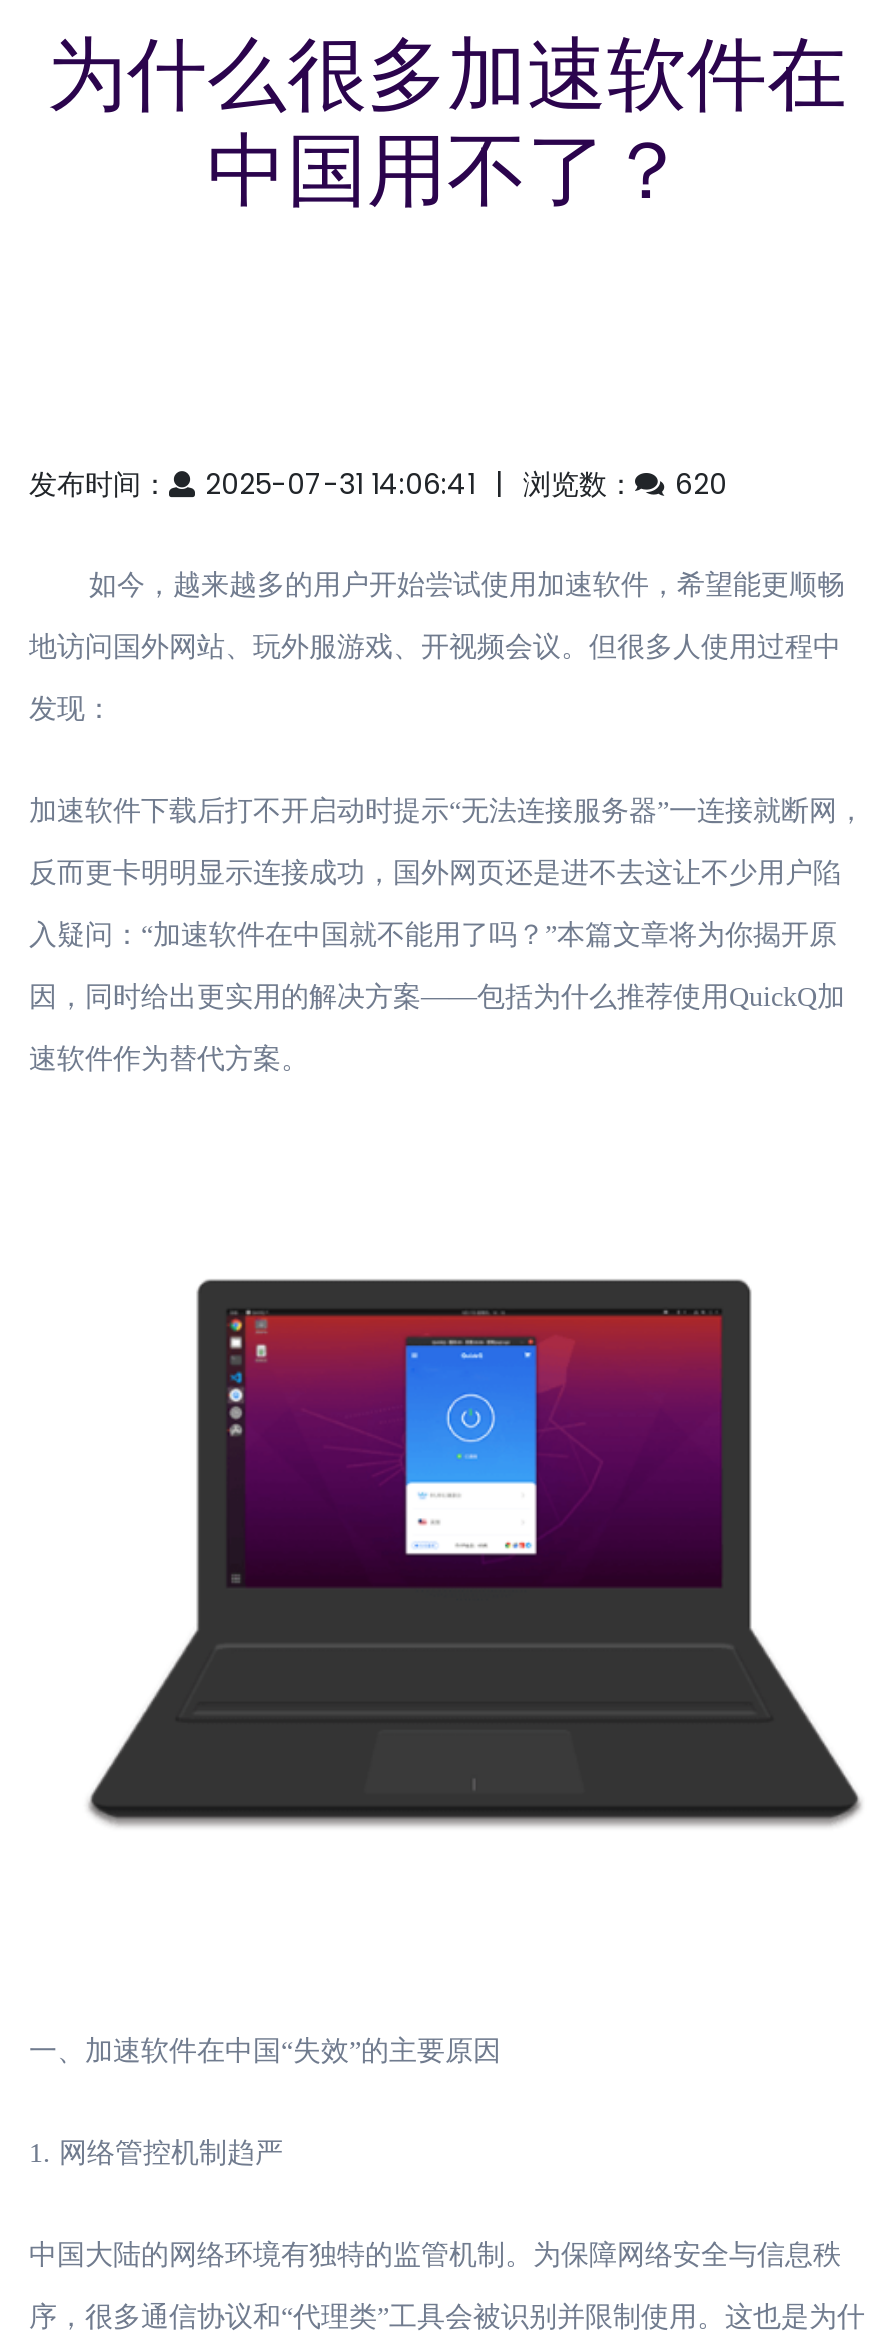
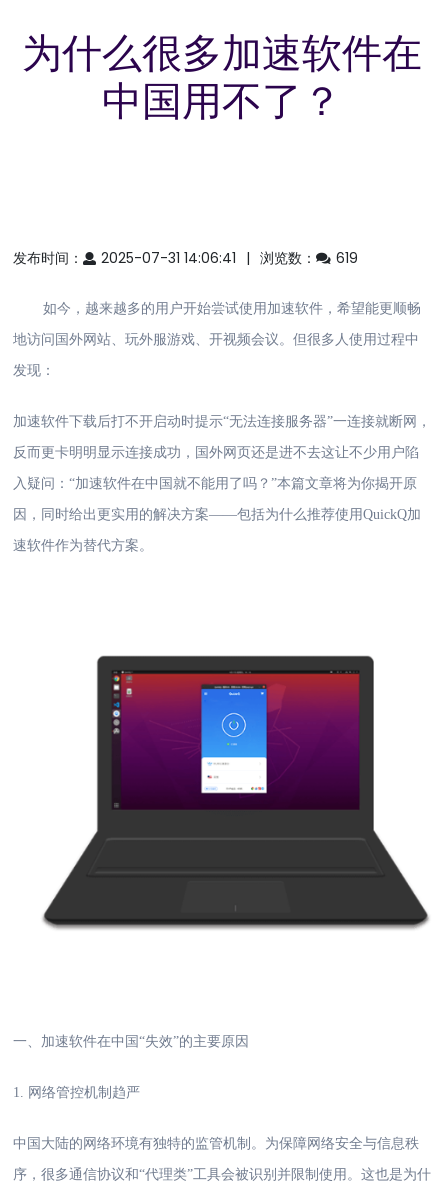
- 620
+ 619
